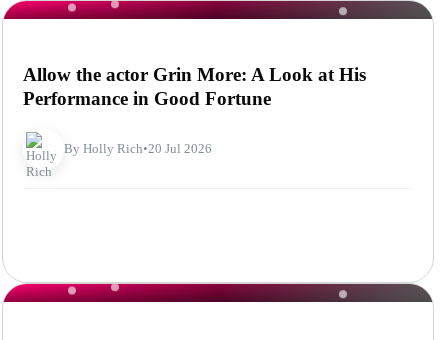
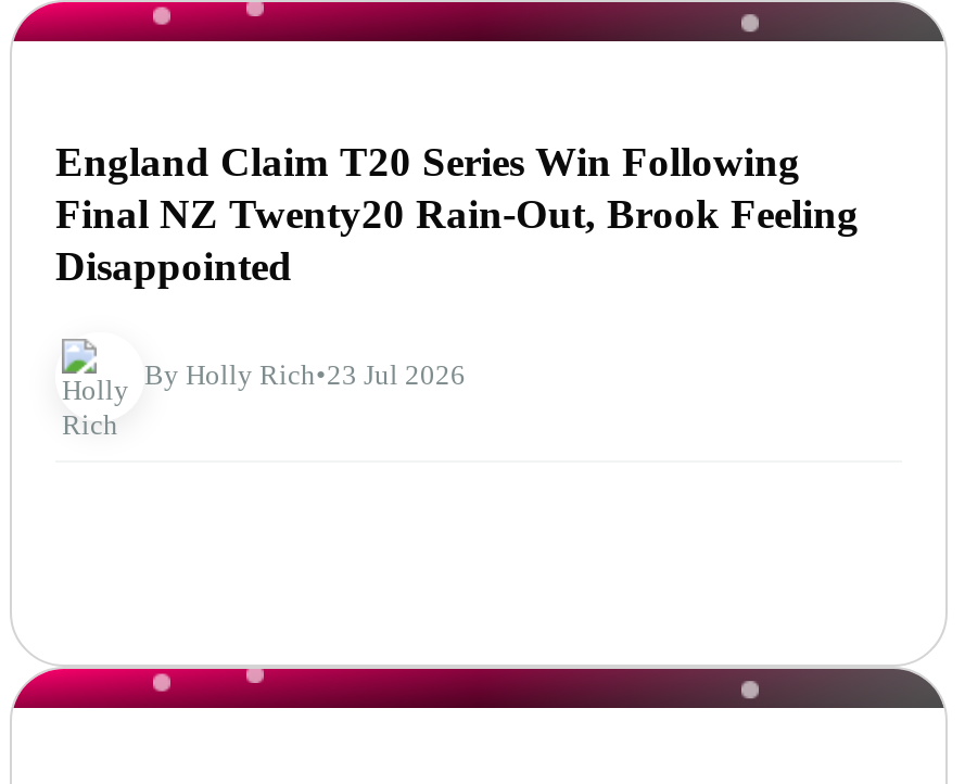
- Allow the actor Grin More: A Look at His
- Performance in Good Fortune
+ England Claim T20 Series Win Following
+ Final NZ Twenty20 Rain-Out, Brook Feeling
+ Disappointed

- By Holly Rich•20 Jul 2026
+ By Holly Rich•23 Jul 2026
